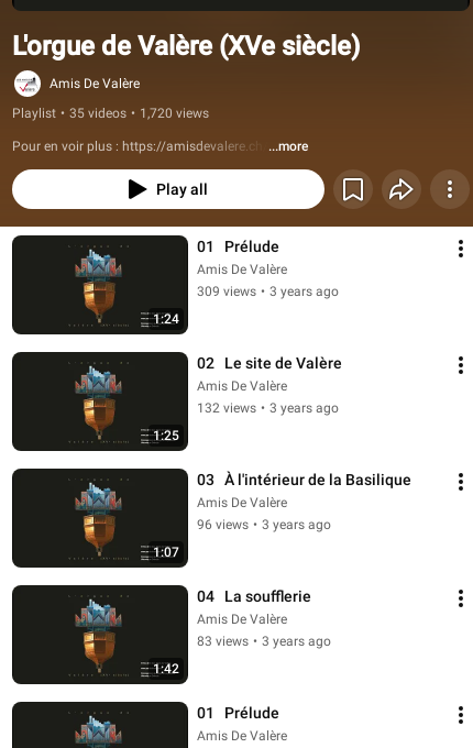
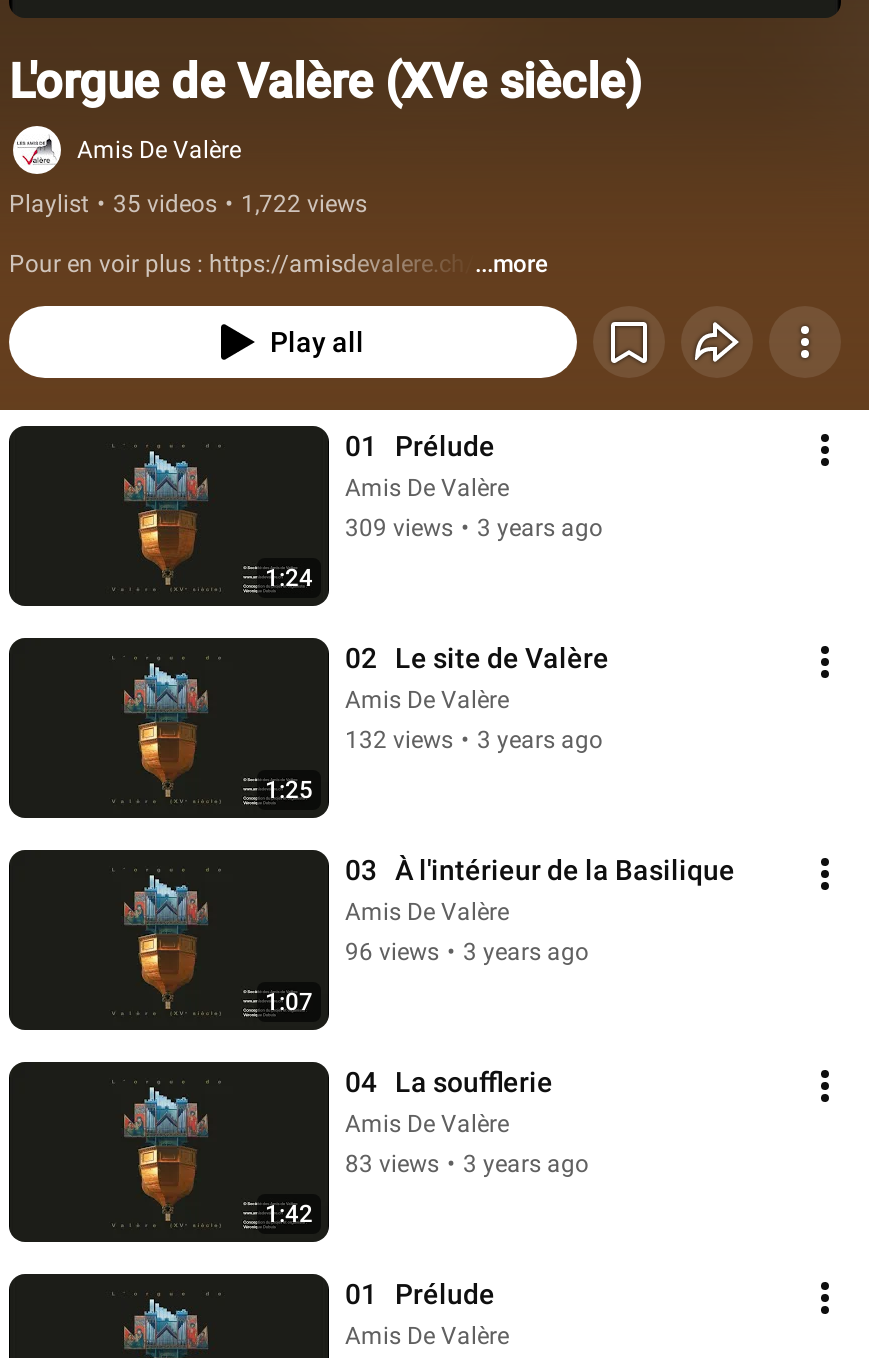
- Playlist • 35 videos • 1,720 views
+ Playlist • 35 videos • 1,722 views
